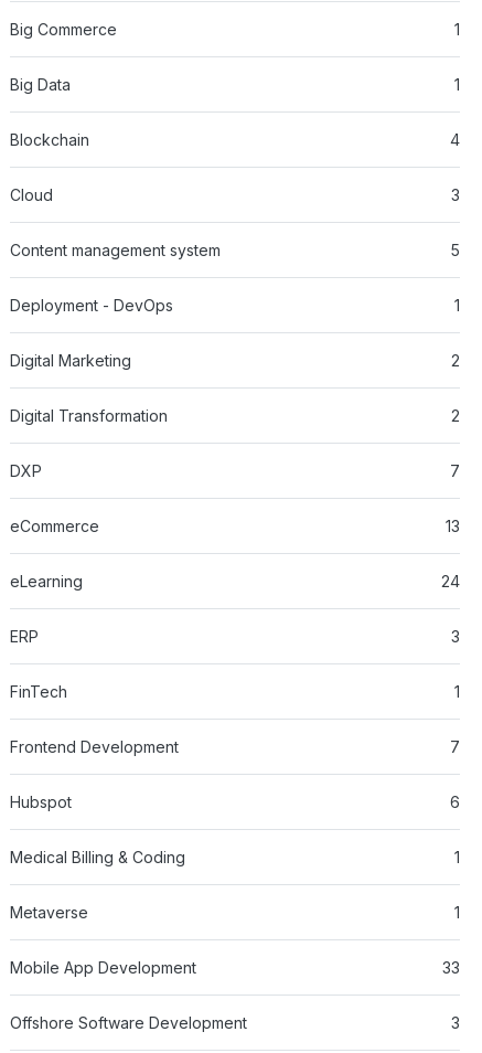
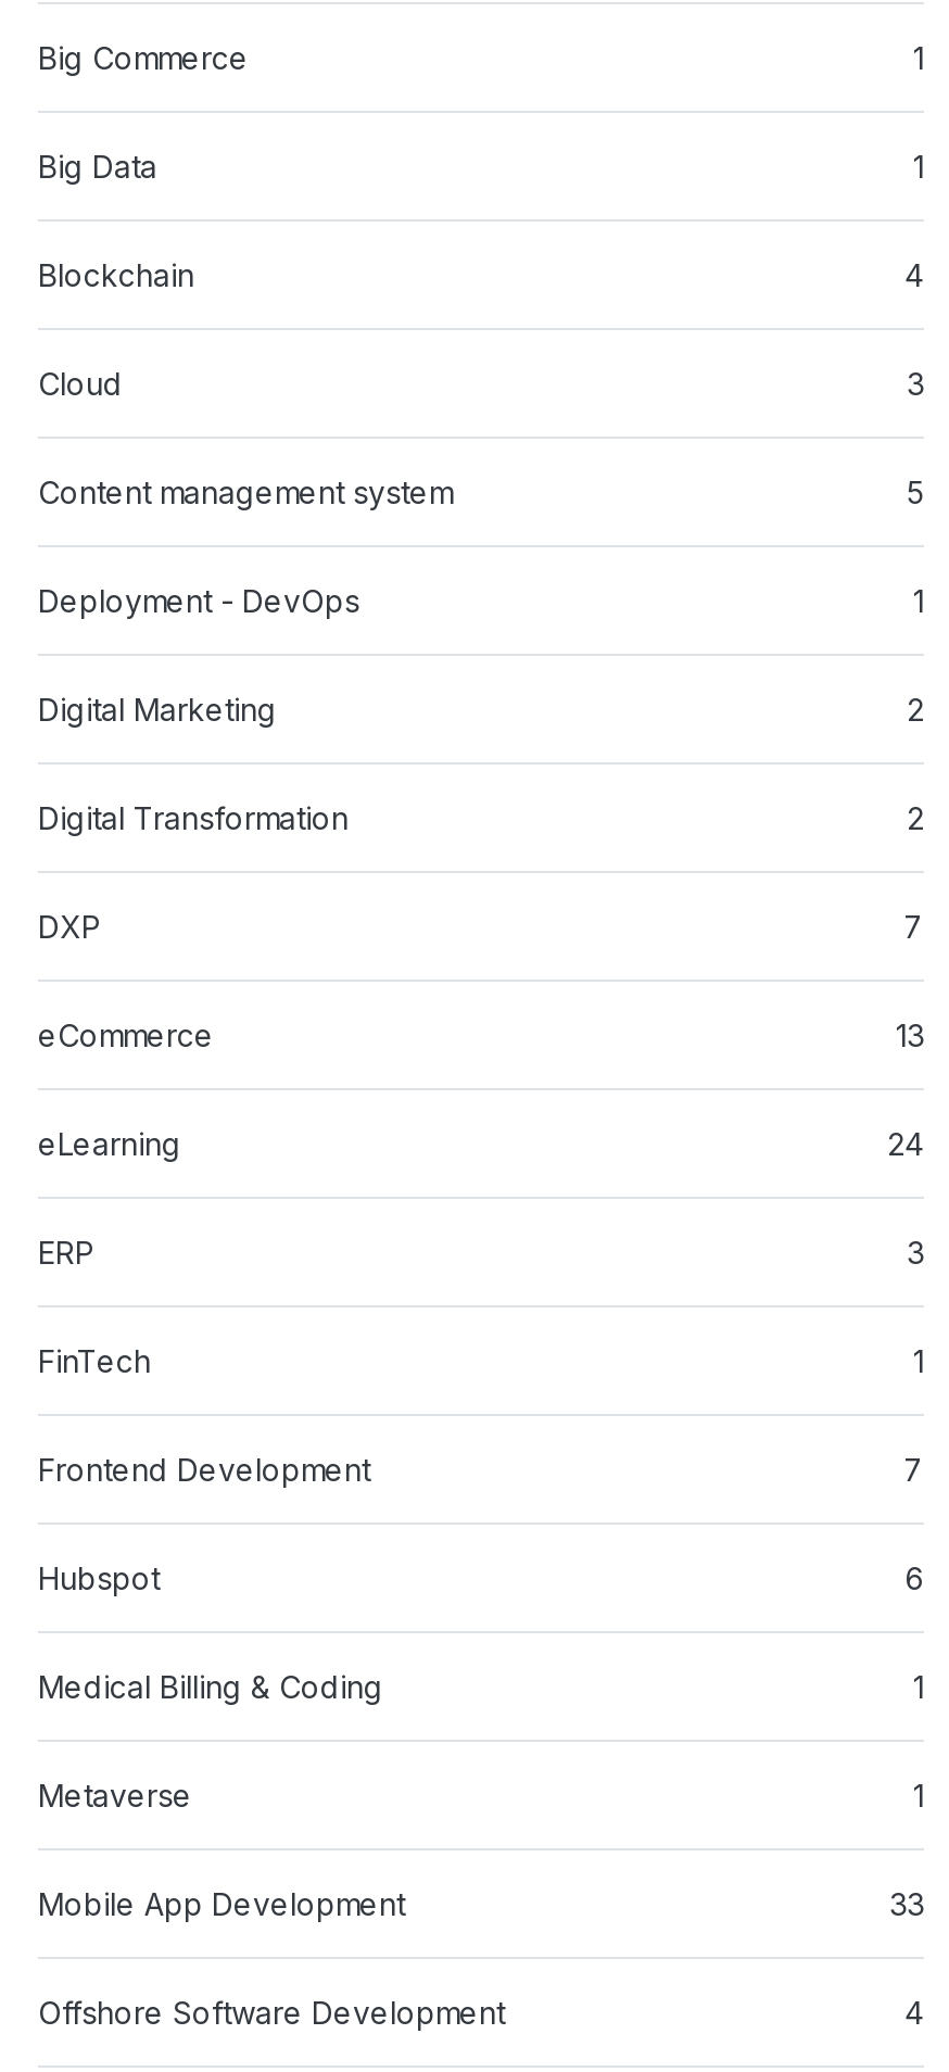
- 3
+ 4
